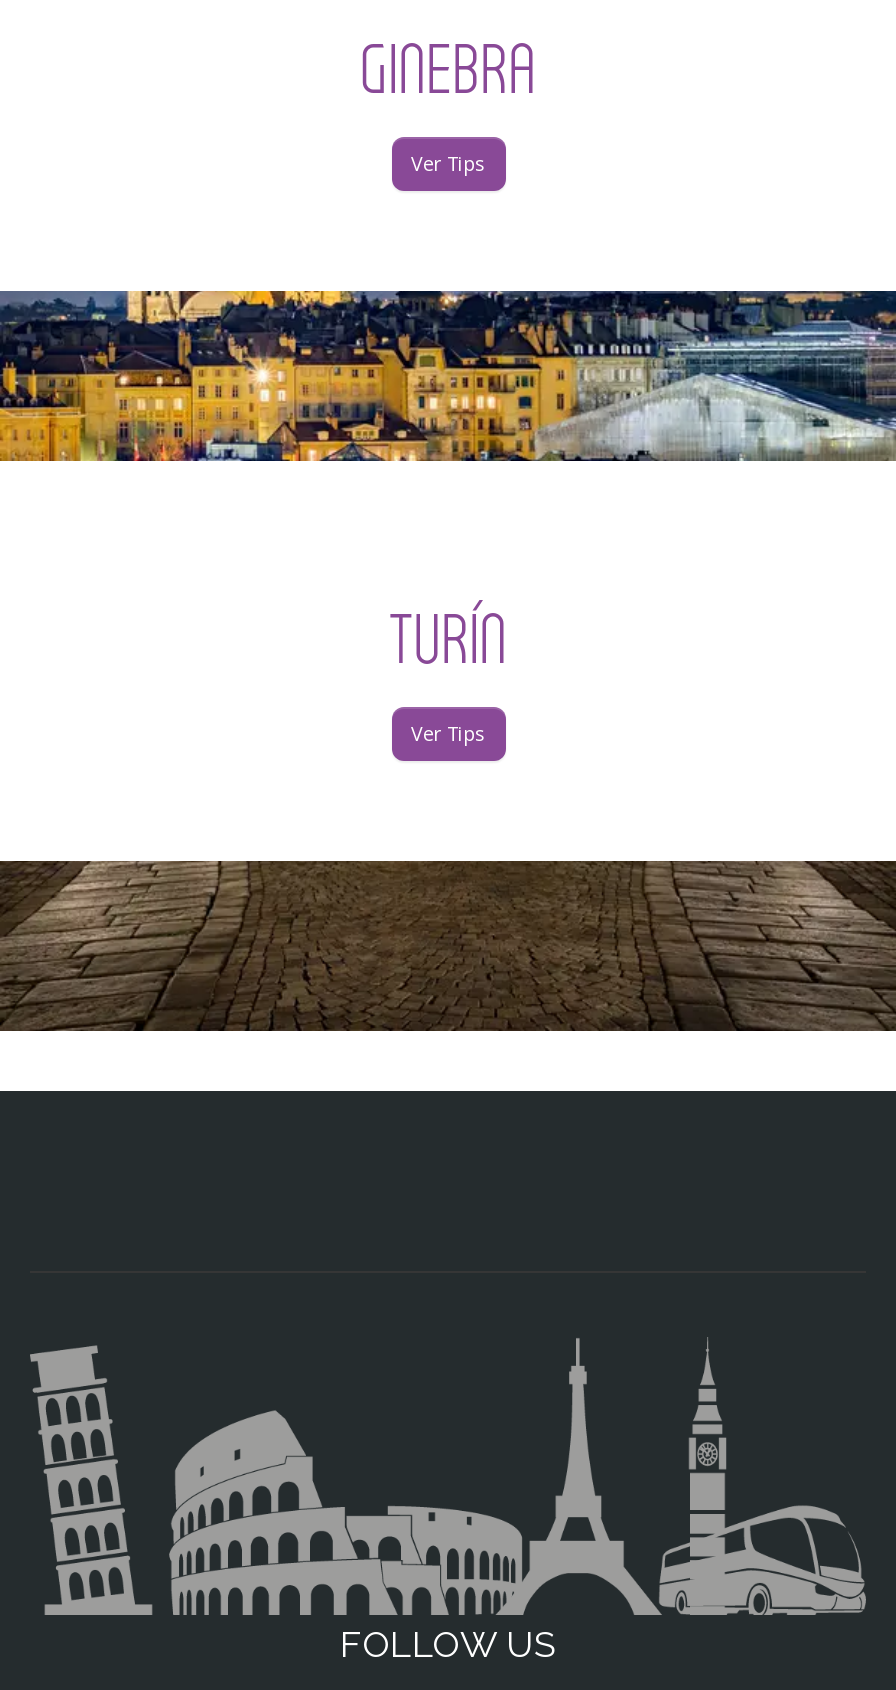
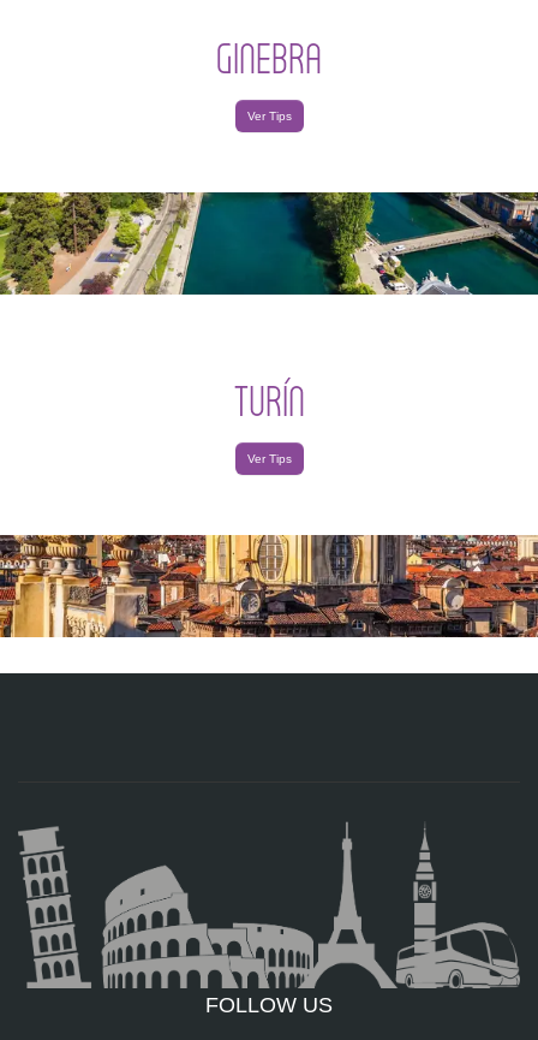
- [image]
+ [image]

- [image]
+ [image]
